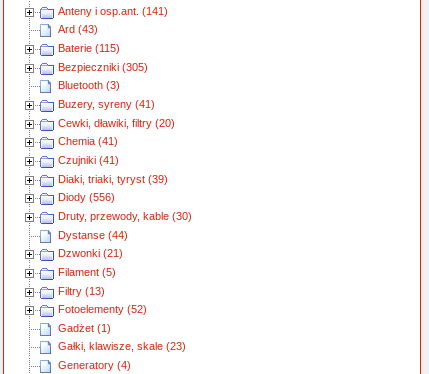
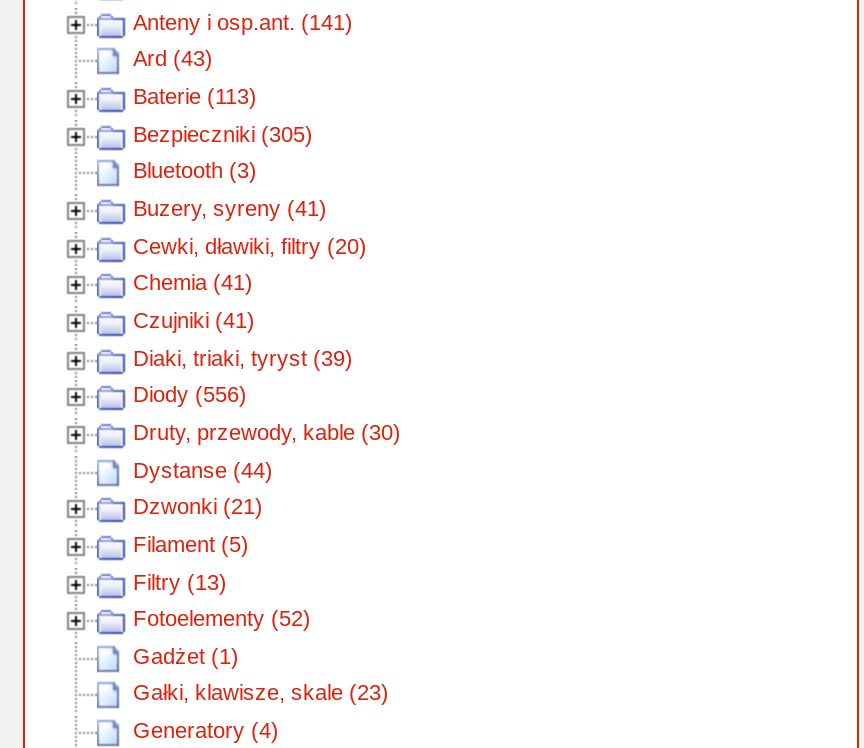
- Baterie (115)
+ Baterie (113)
